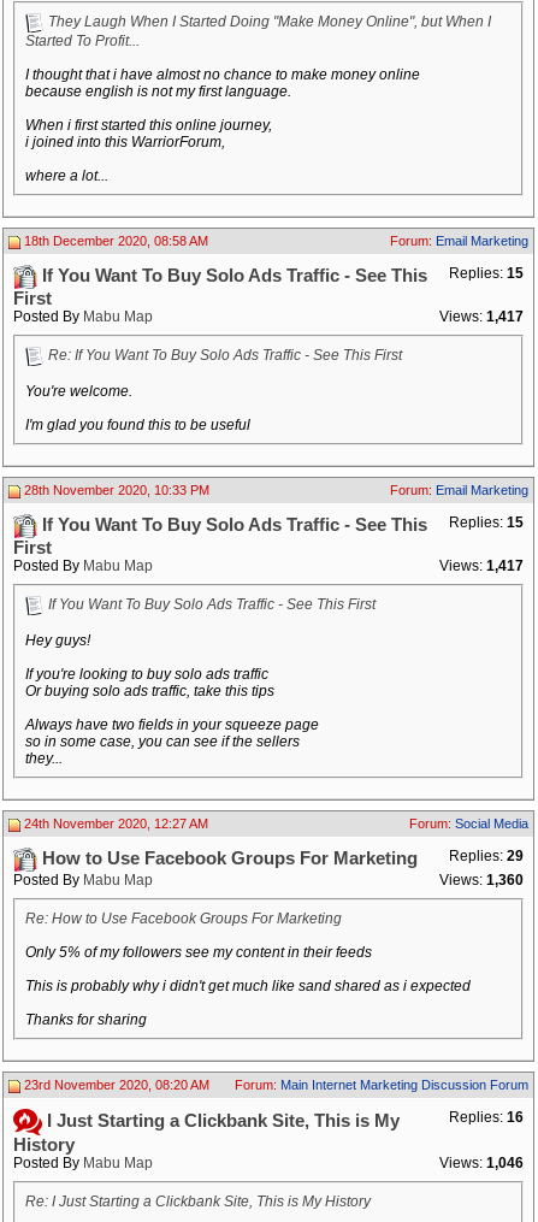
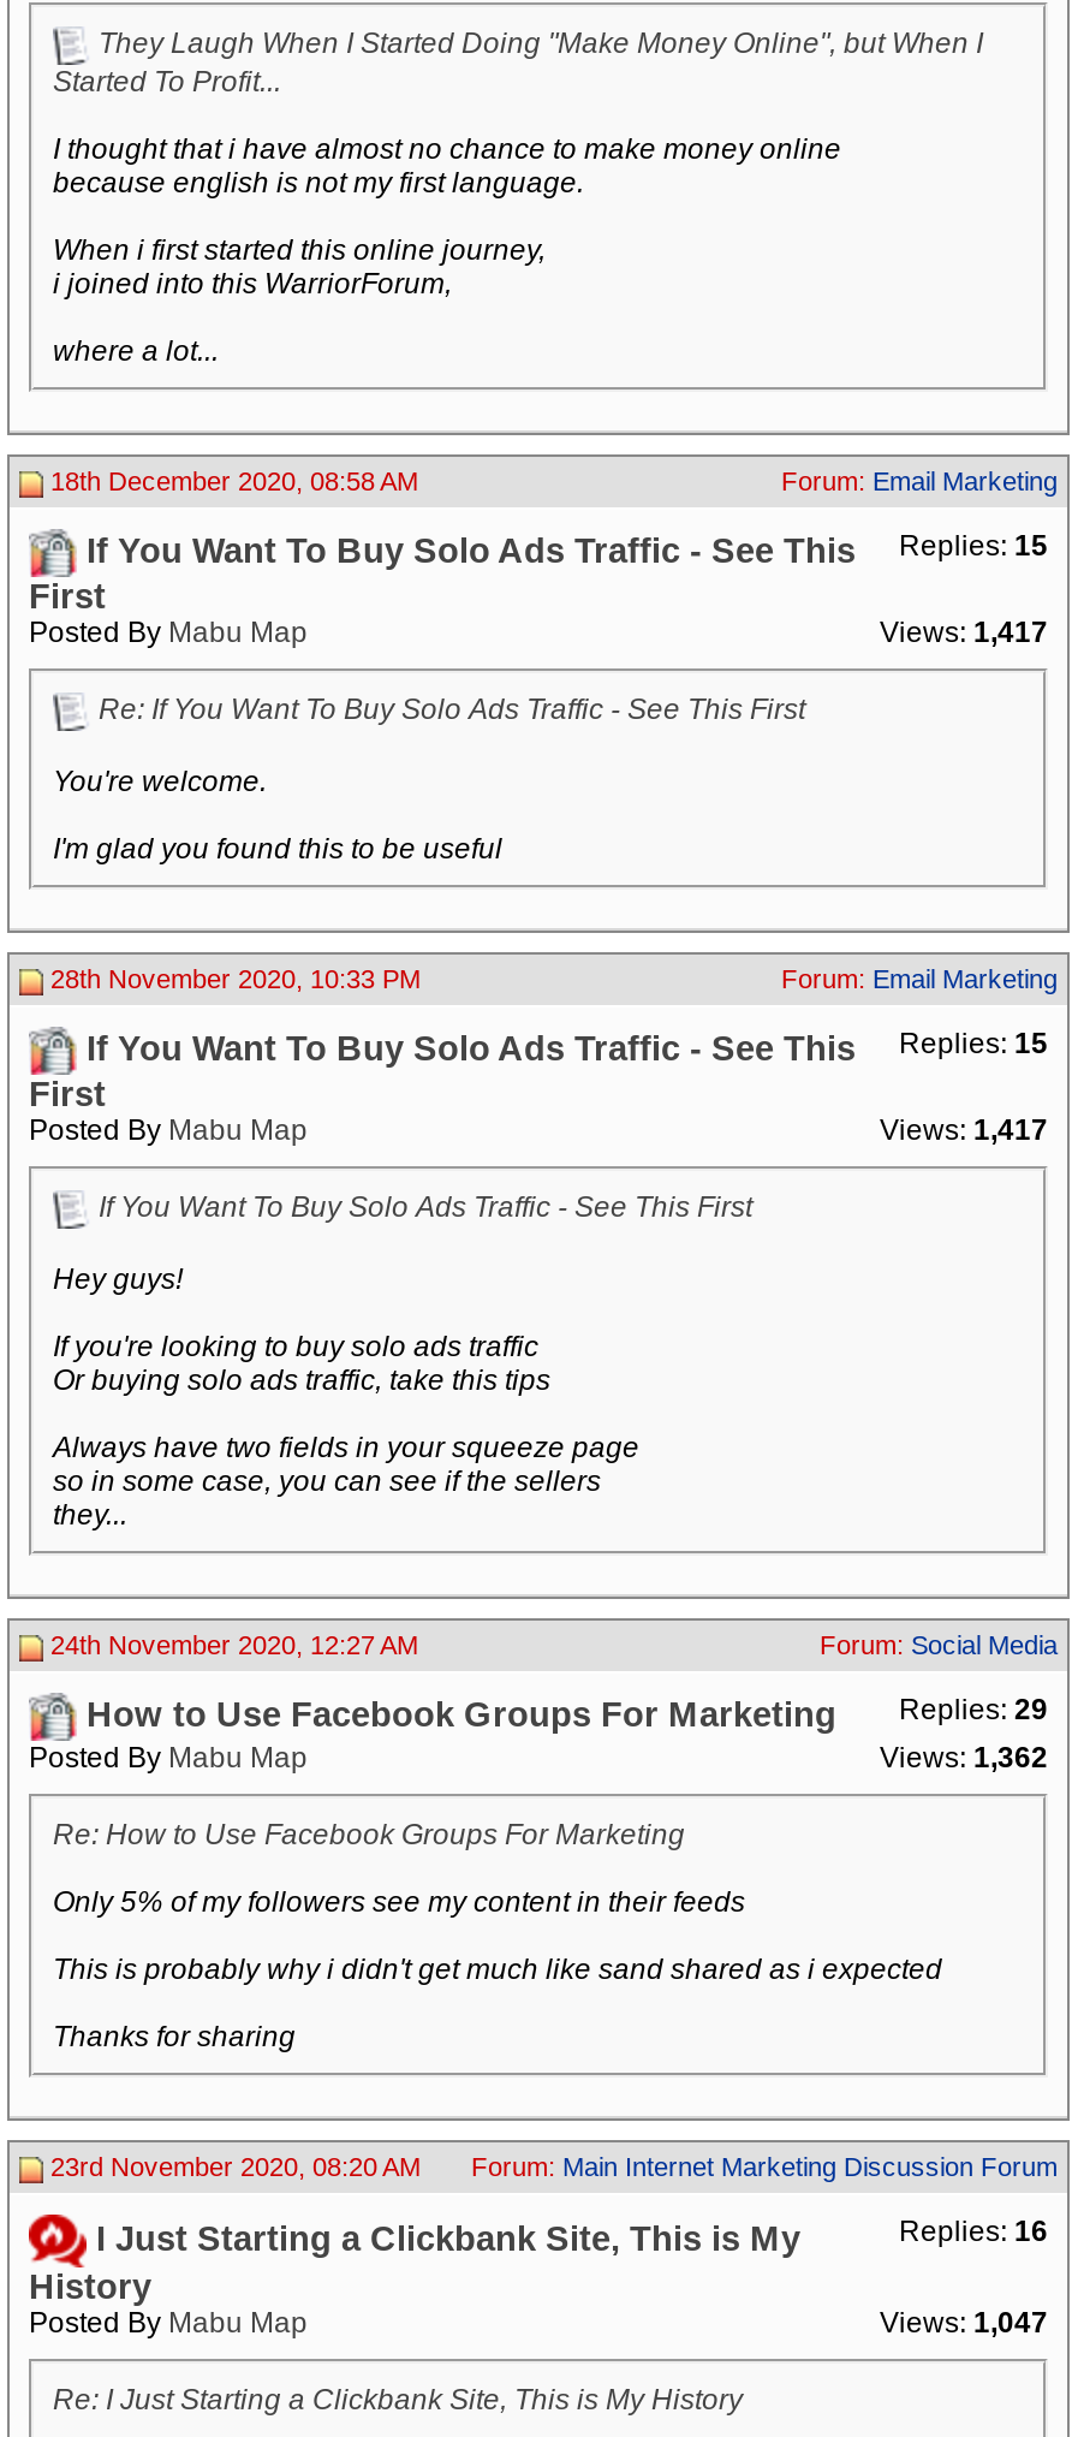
- Views: 1,360
+ Views: 1,362

- Views: 1,046
+ Views: 1,047
